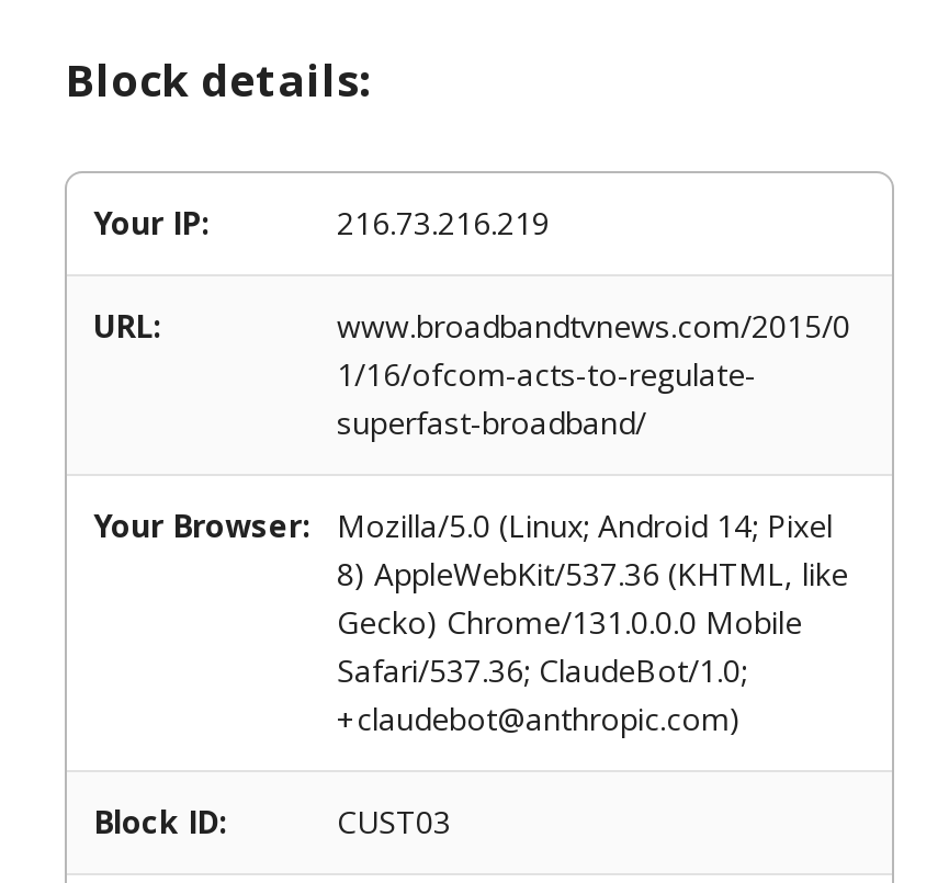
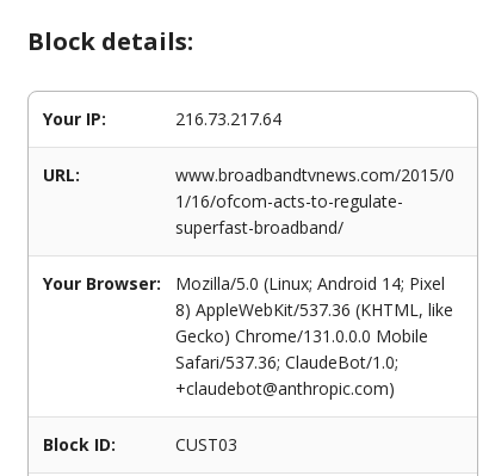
- 216.73.216.219
+ 216.73.217.64
